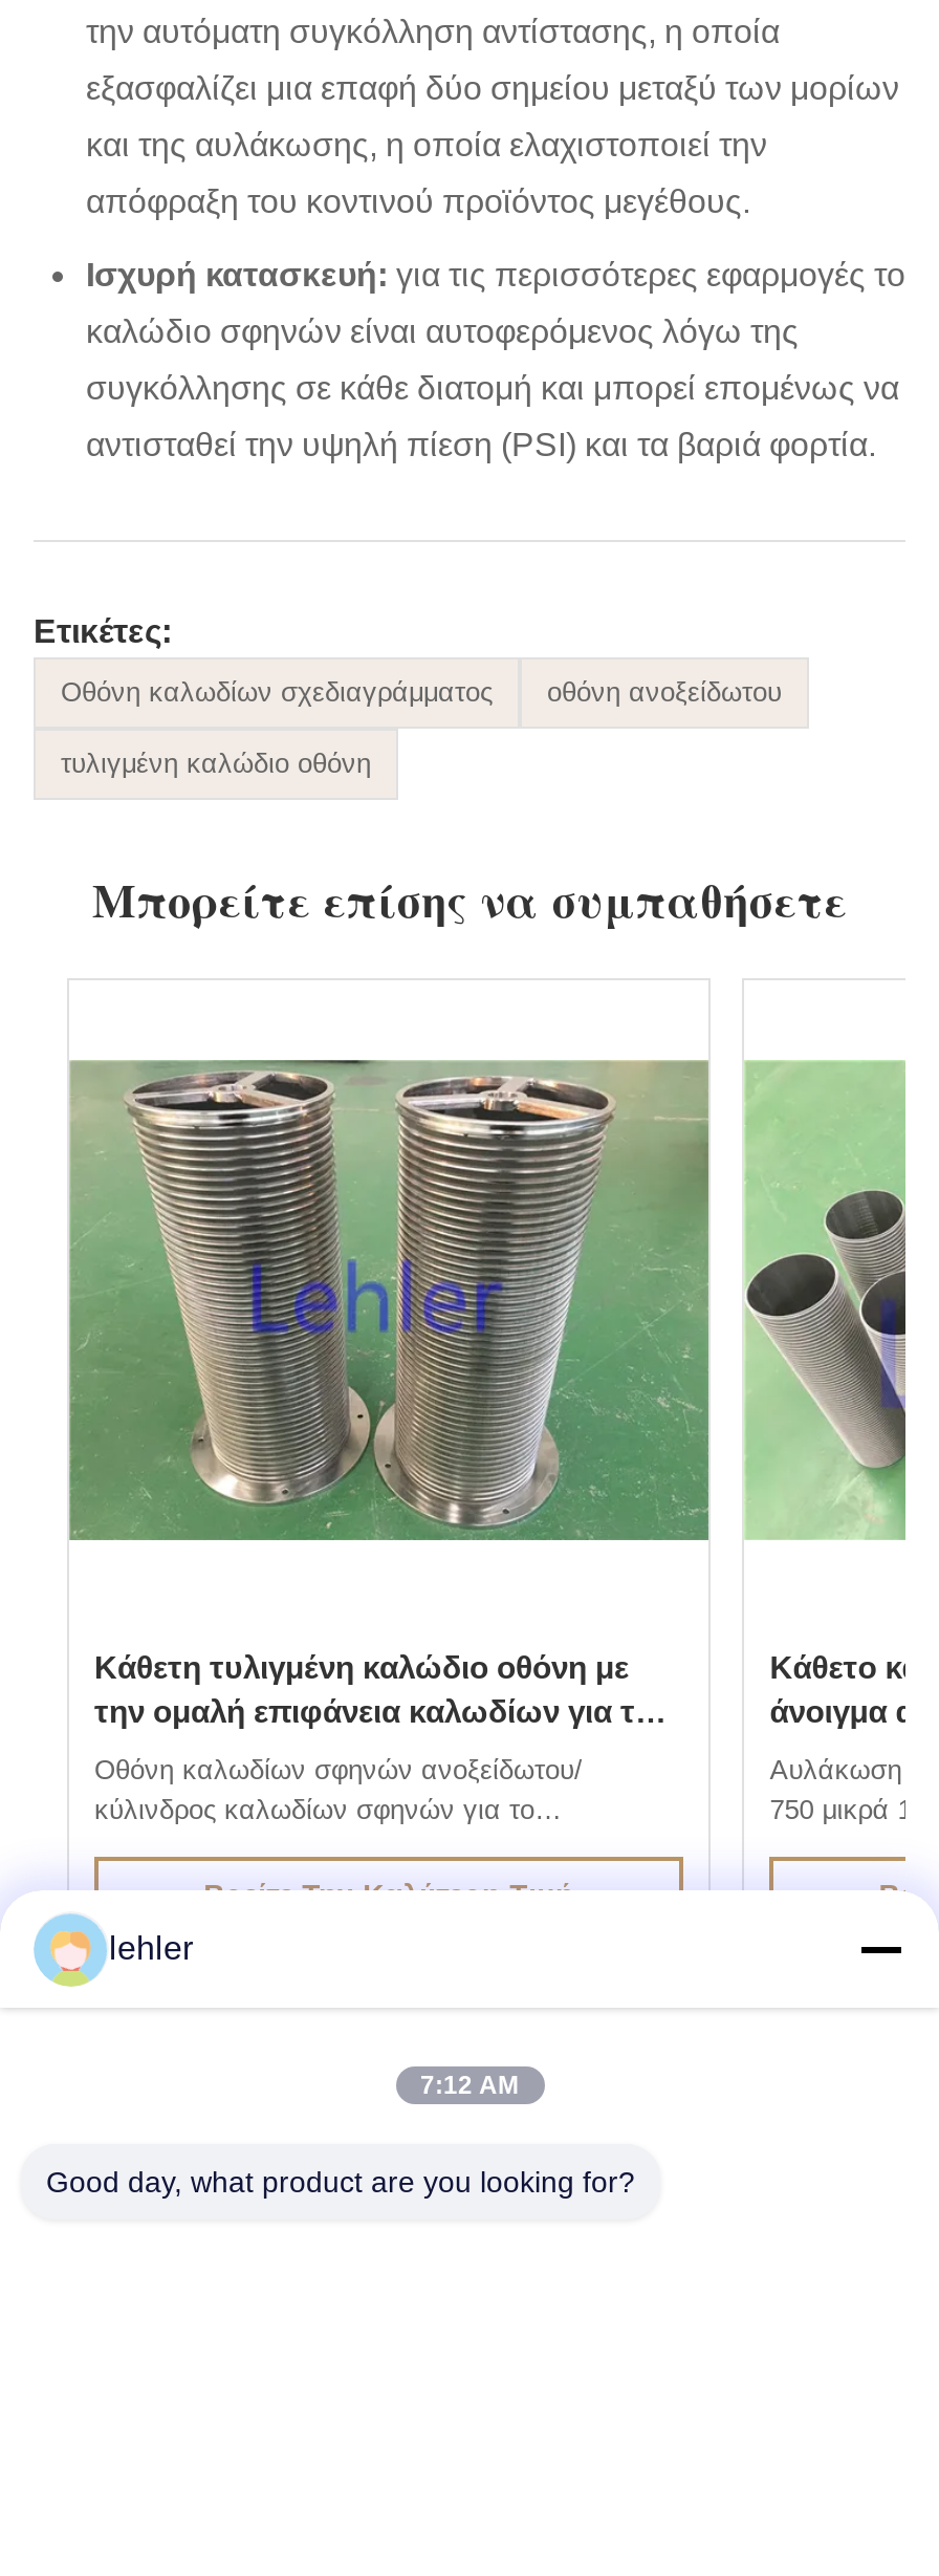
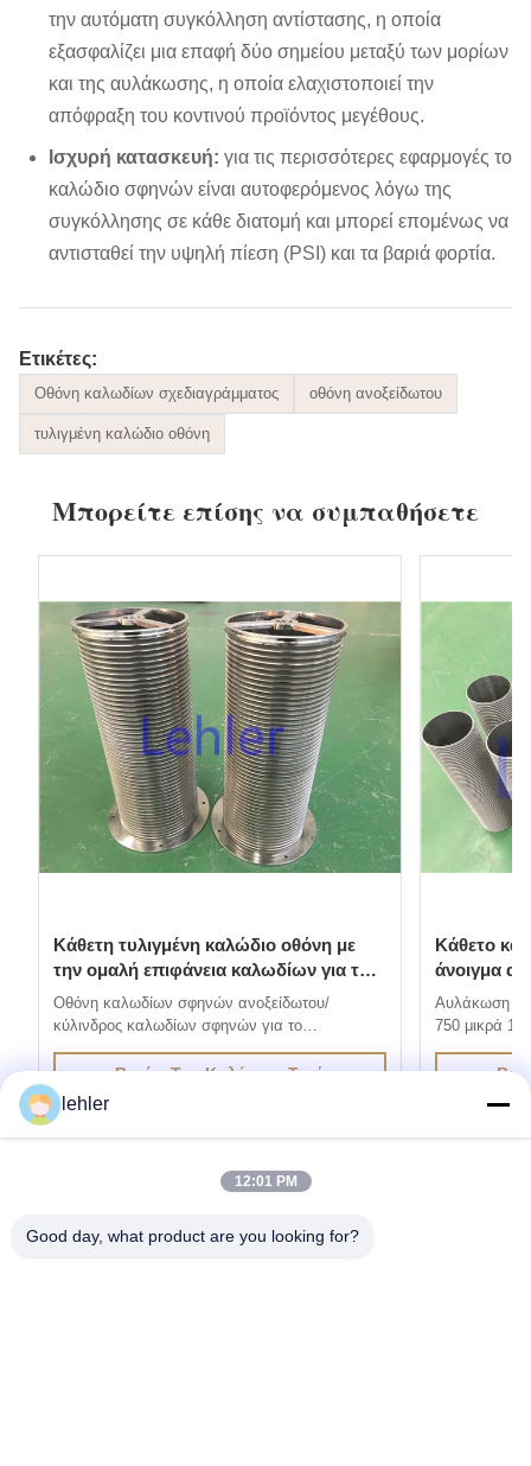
- 7:12 AM
+ 12:01 PM
